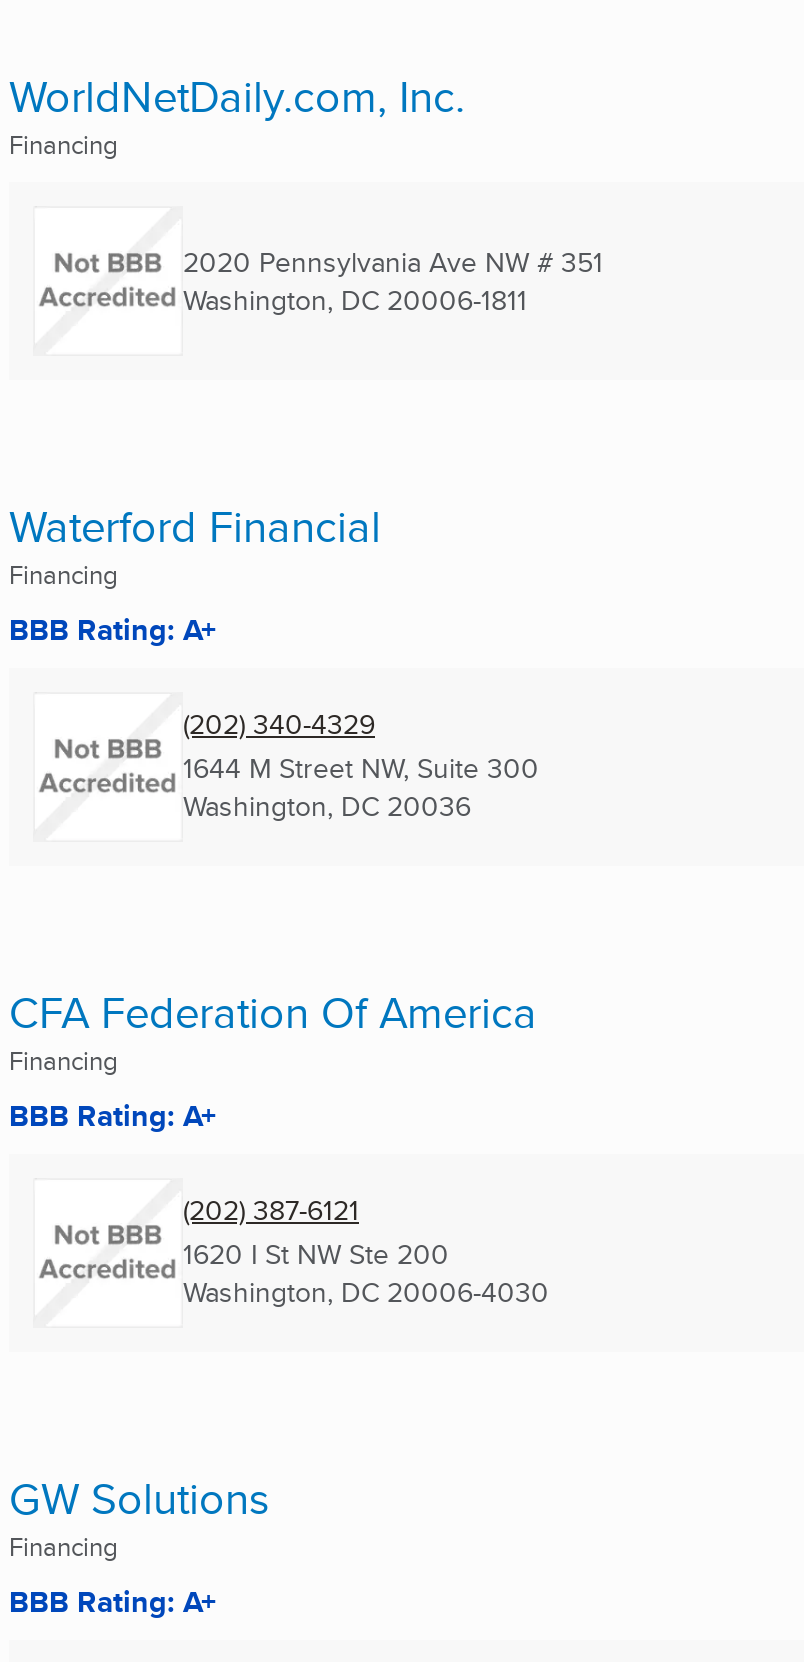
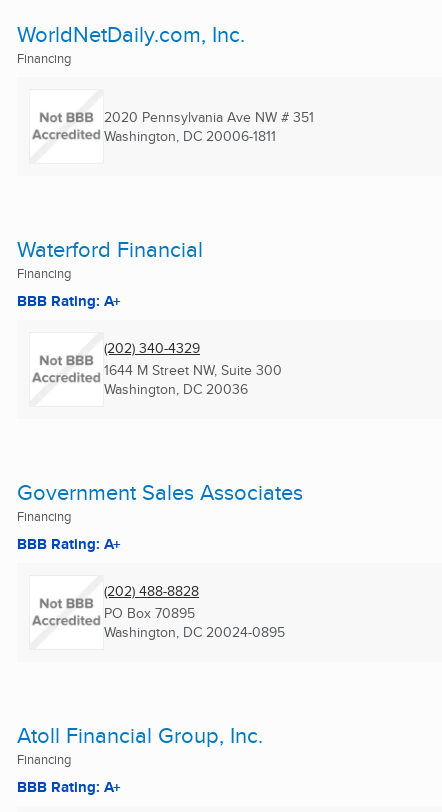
- CFA Federation Of America
+ Government Sales Associates

- (202) 387-6121
- 1620 I St NW Ste 200
- Washington, DC 20006-4030
+ (202) 488-8828
+ PO Box 70895
+ Washington, DC 20024-0895

- GW Solutions
+ Atoll Financial Group, Inc.
